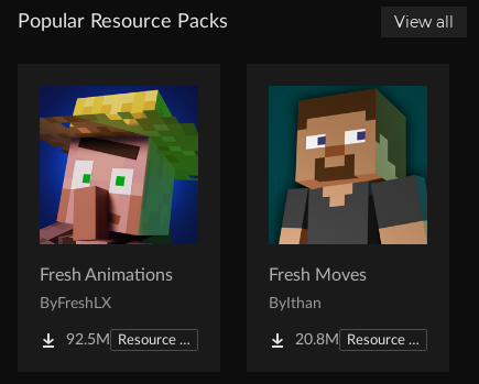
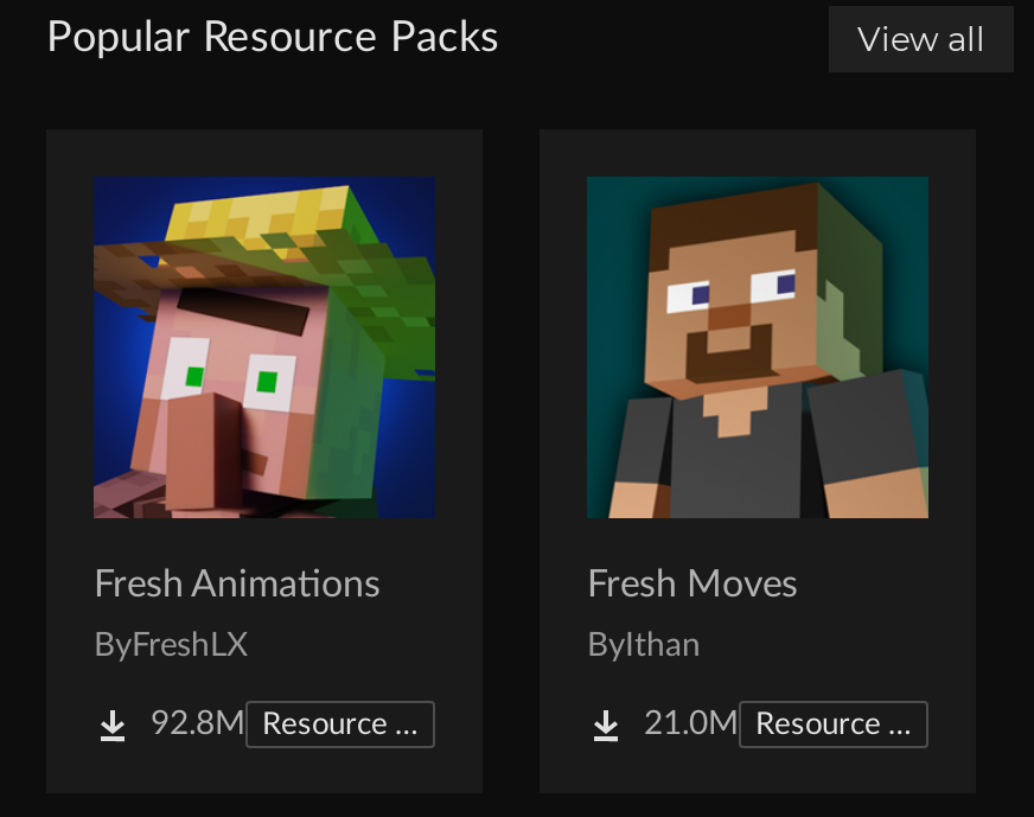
- 92.5M
+ 92.8M

- 20.8M
+ 21.0M
